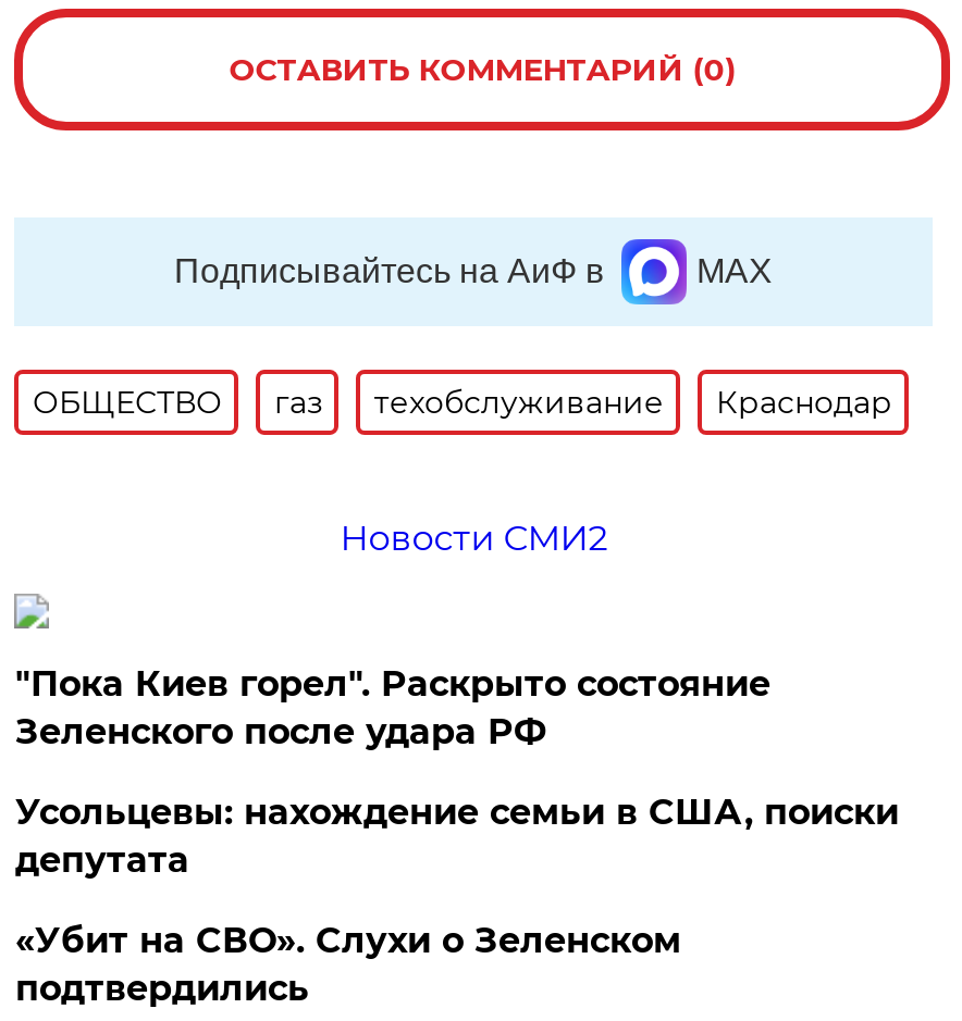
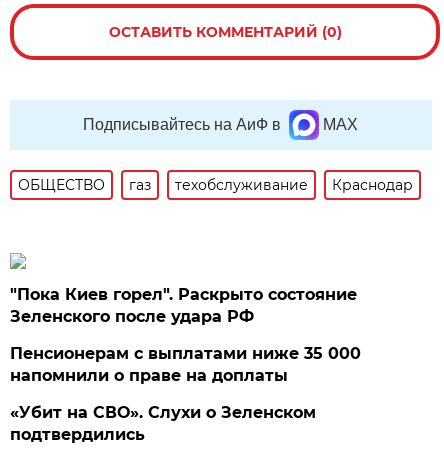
- Новости СМИ2

- Усольцевы: нахождение семьи в США, поиски
- депутата
+ Пенсионерам с выплатами ниже 35 000
+ напомнили о праве на доплаты
